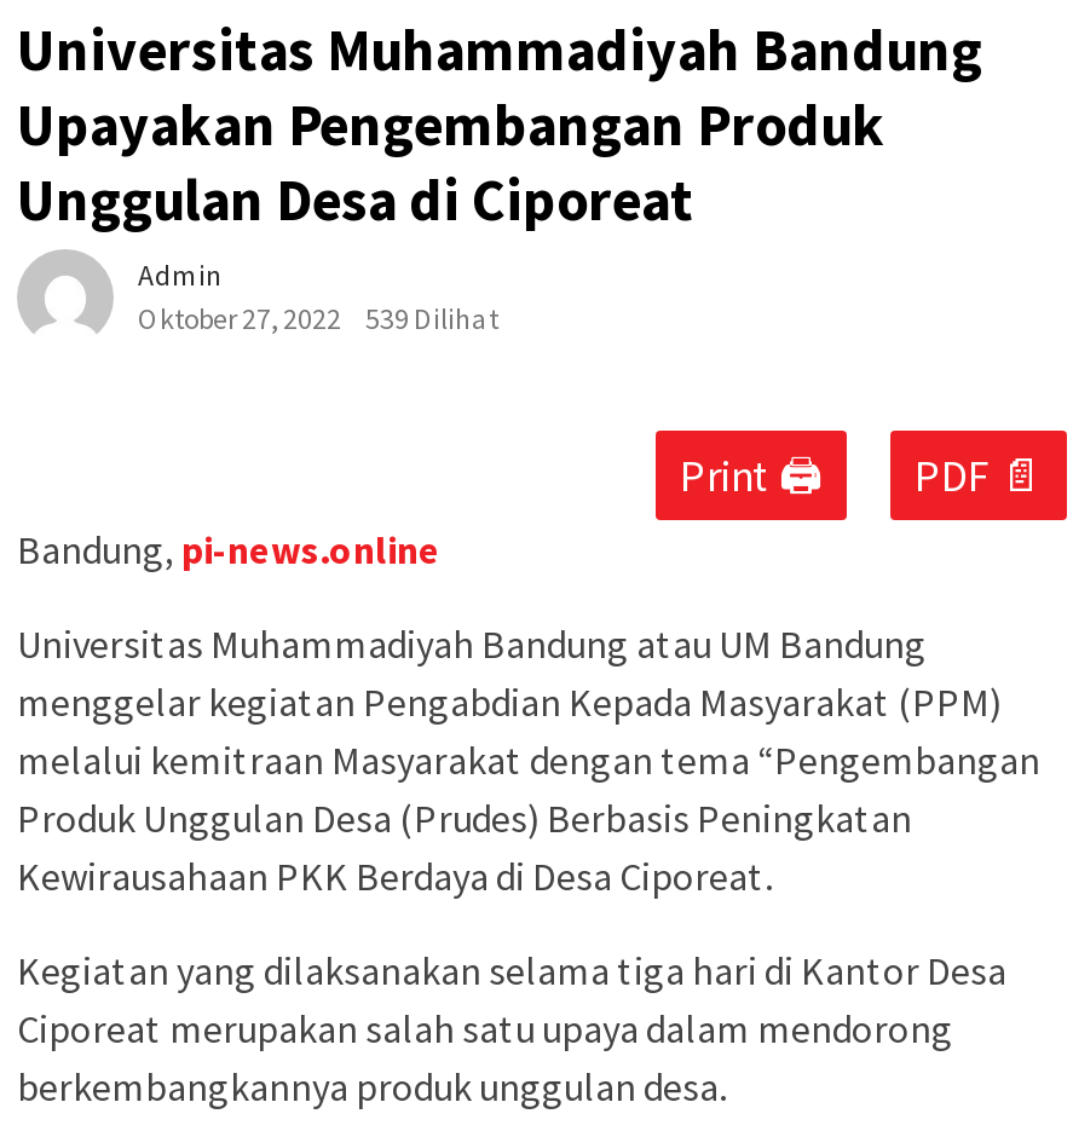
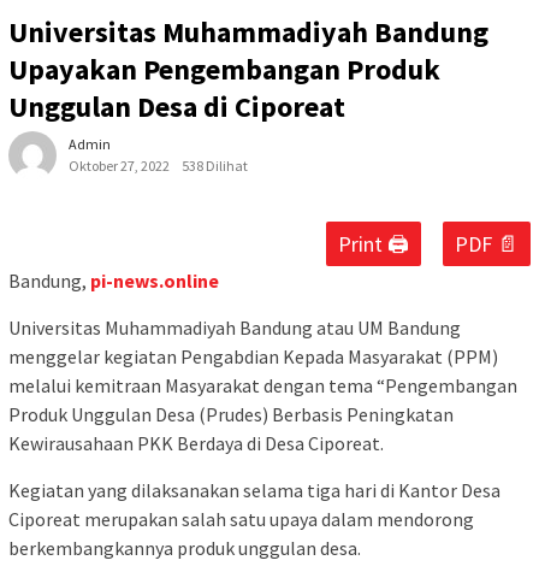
- Oktober 27, 2022 539 Dilihat
+ Oktober 27, 2022 538 Dilihat
